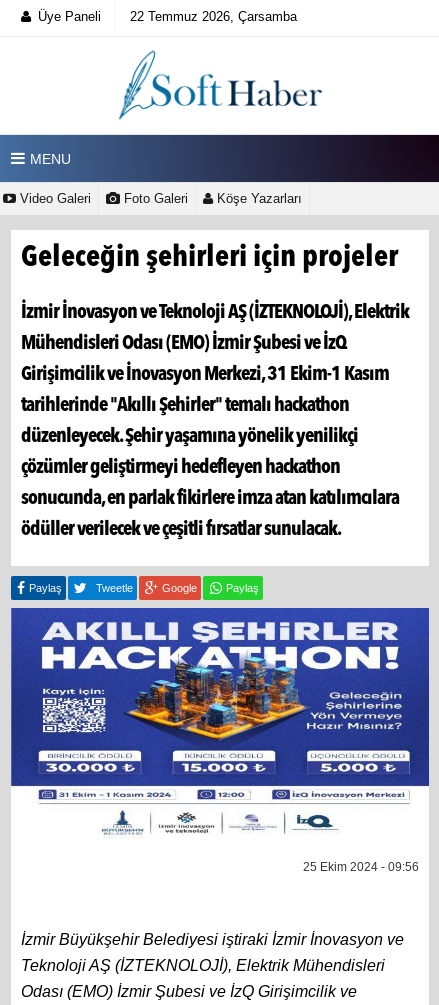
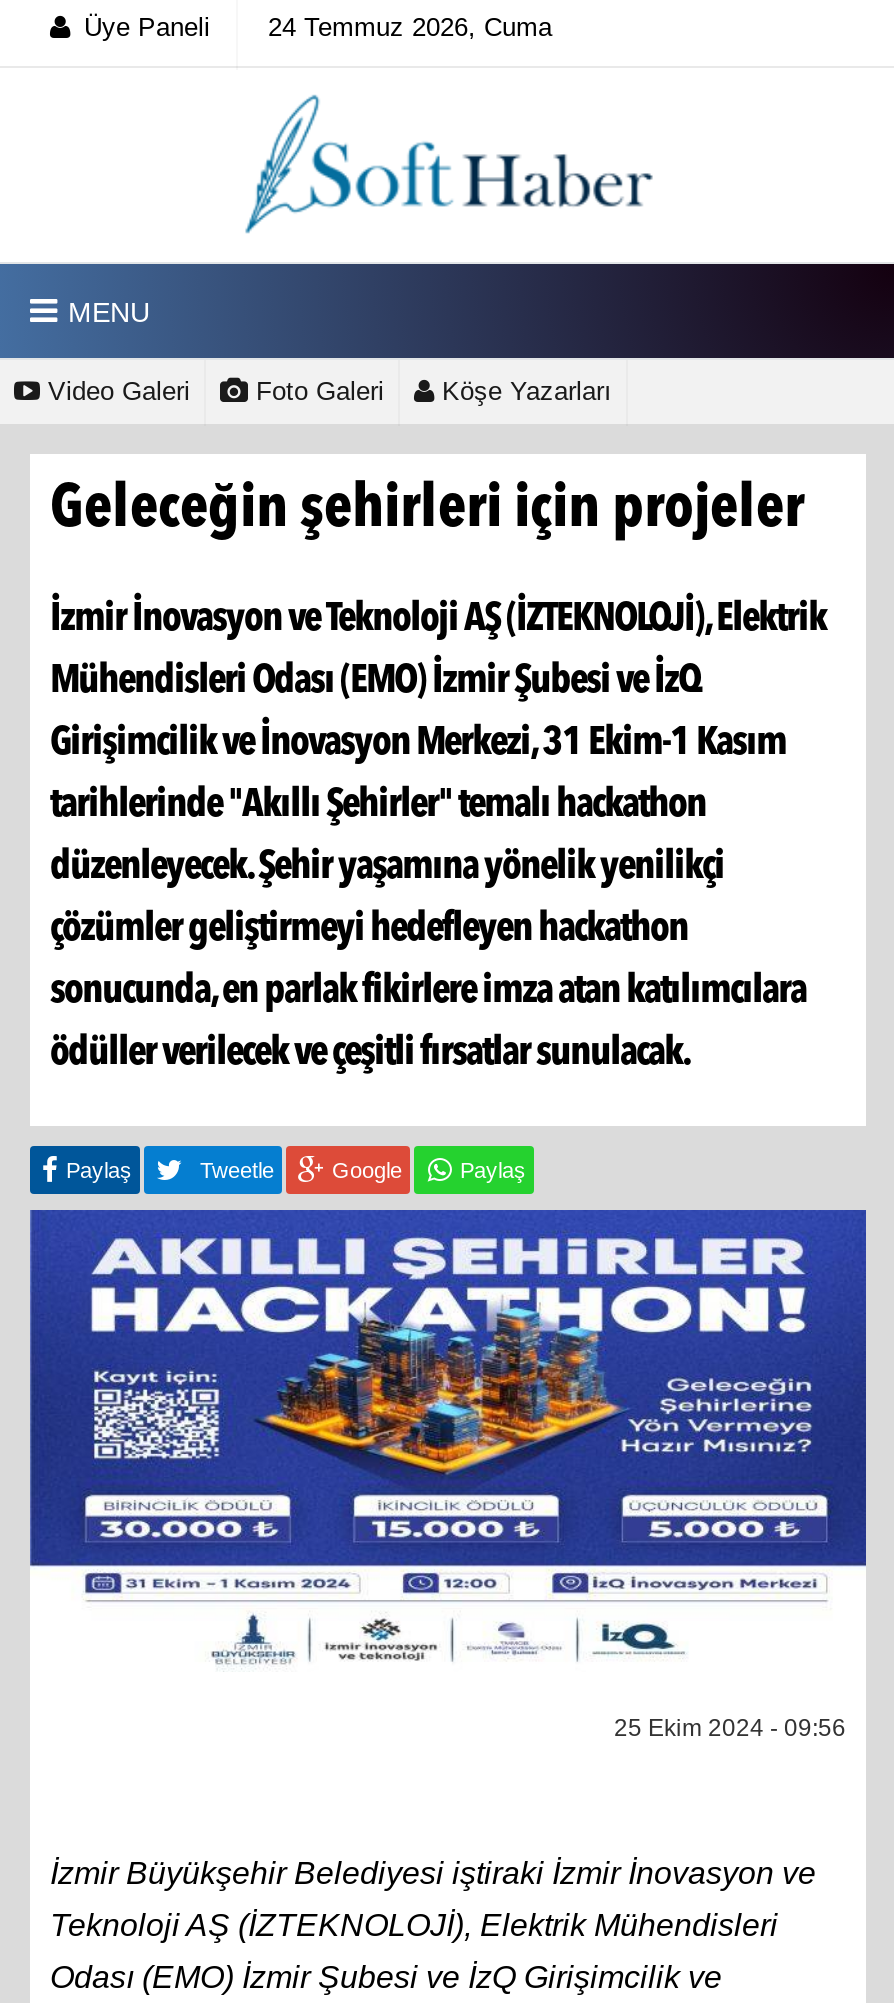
- 22 Temmuz 2026, Çarsamba
+ 24 Temmuz 2026, Cuma
